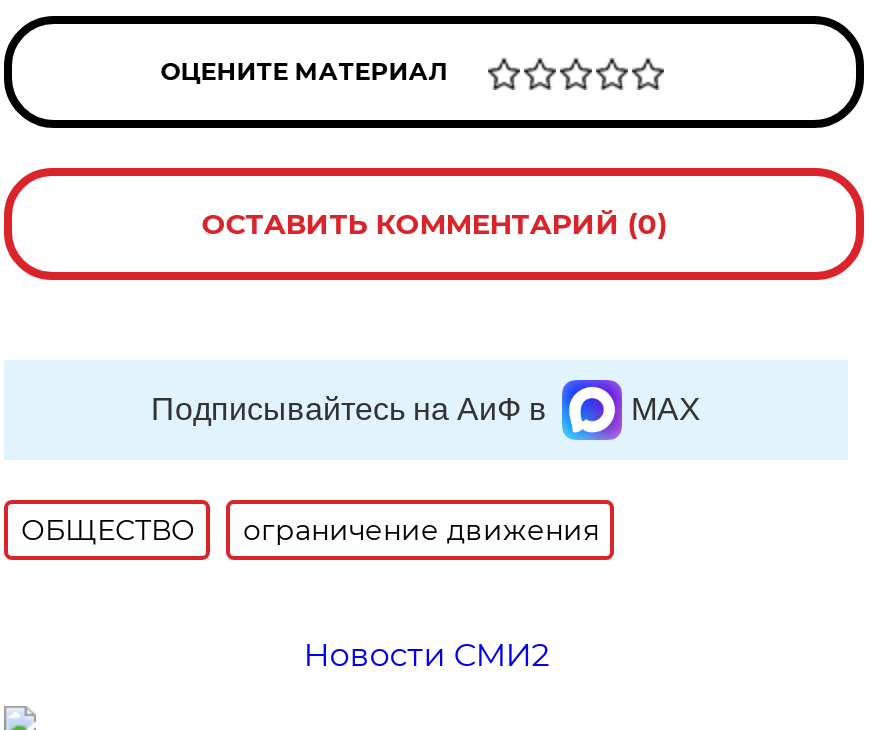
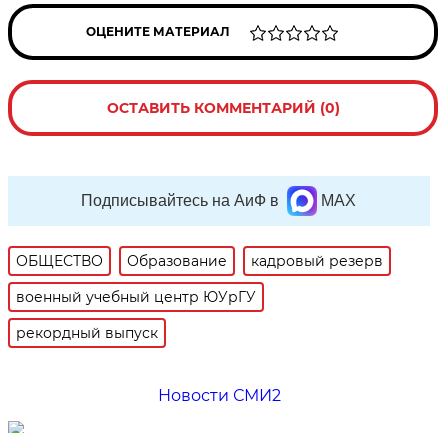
- ограничение движения
+ Образование
+ кадровый резерв
+ военный учебный центр ЮУрГУ
+ рекордный выпуск
